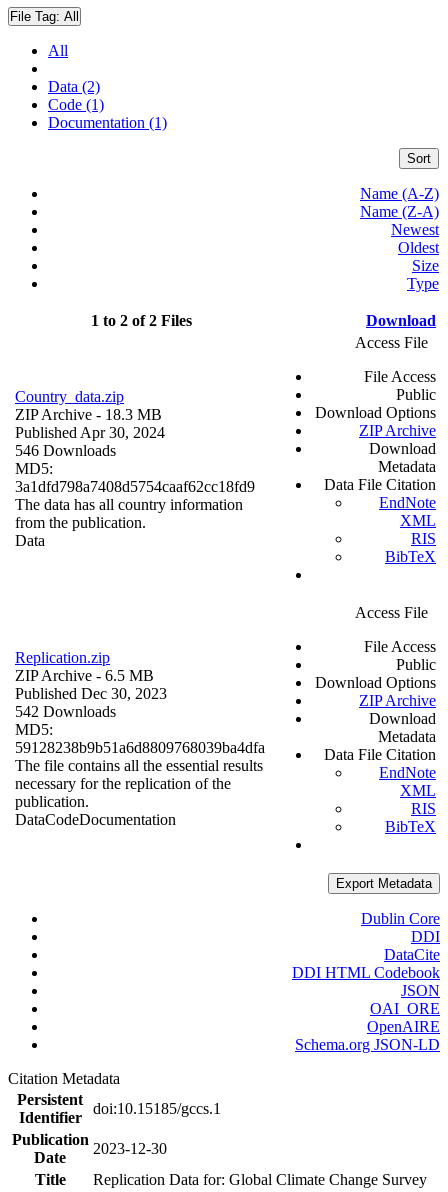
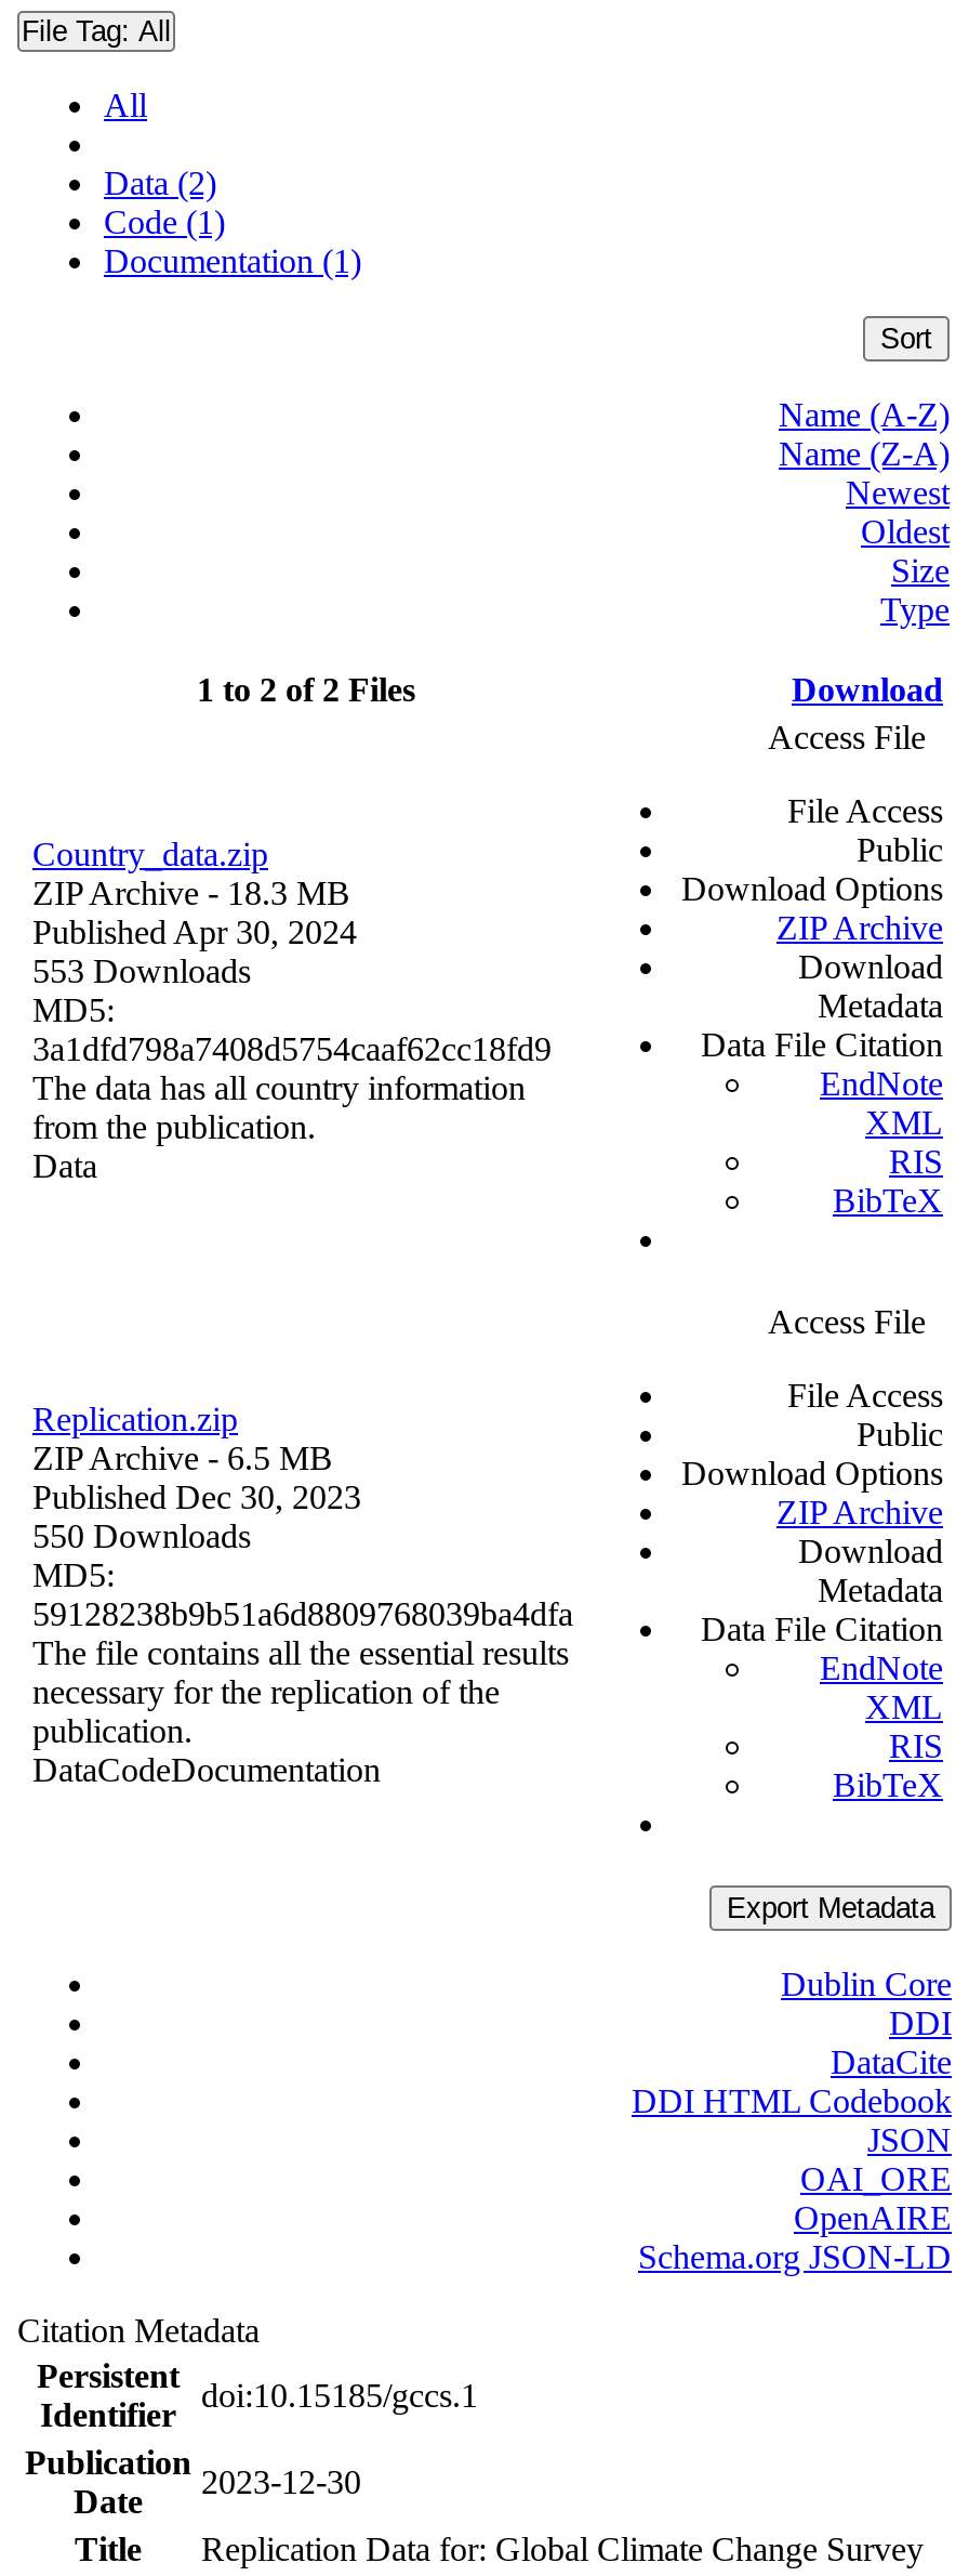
- 546 Downloads
+ 553 Downloads

- 542 Downloads
+ 550 Downloads
